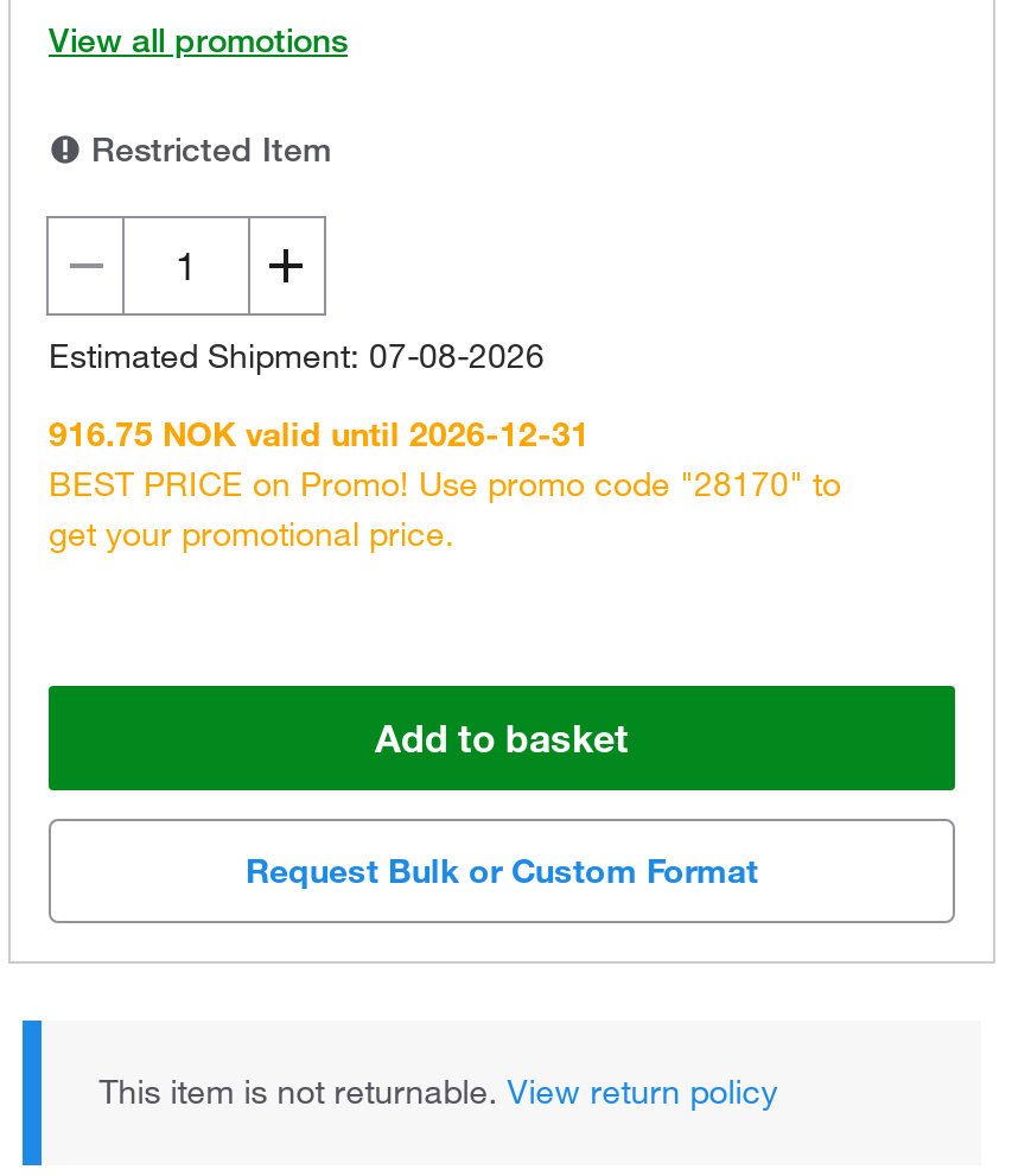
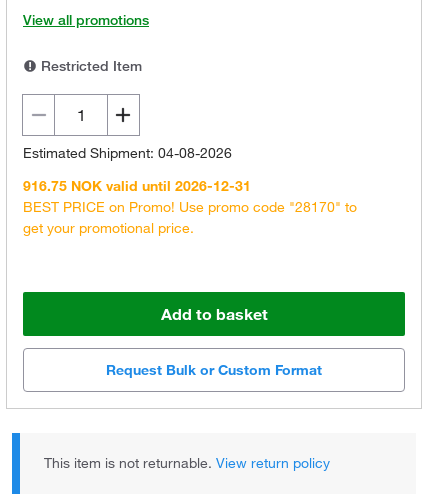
- Estimated Shipment: 07-08-2026
+ Estimated Shipment: 04-08-2026
